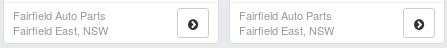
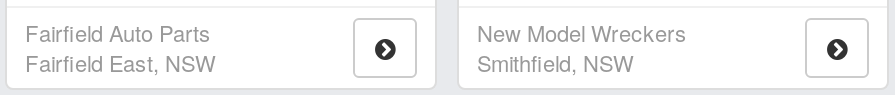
- Fairfield Auto Parts
- Fairfield East, NSW
+ New Model Wreckers
+ Smithfield, NSW
